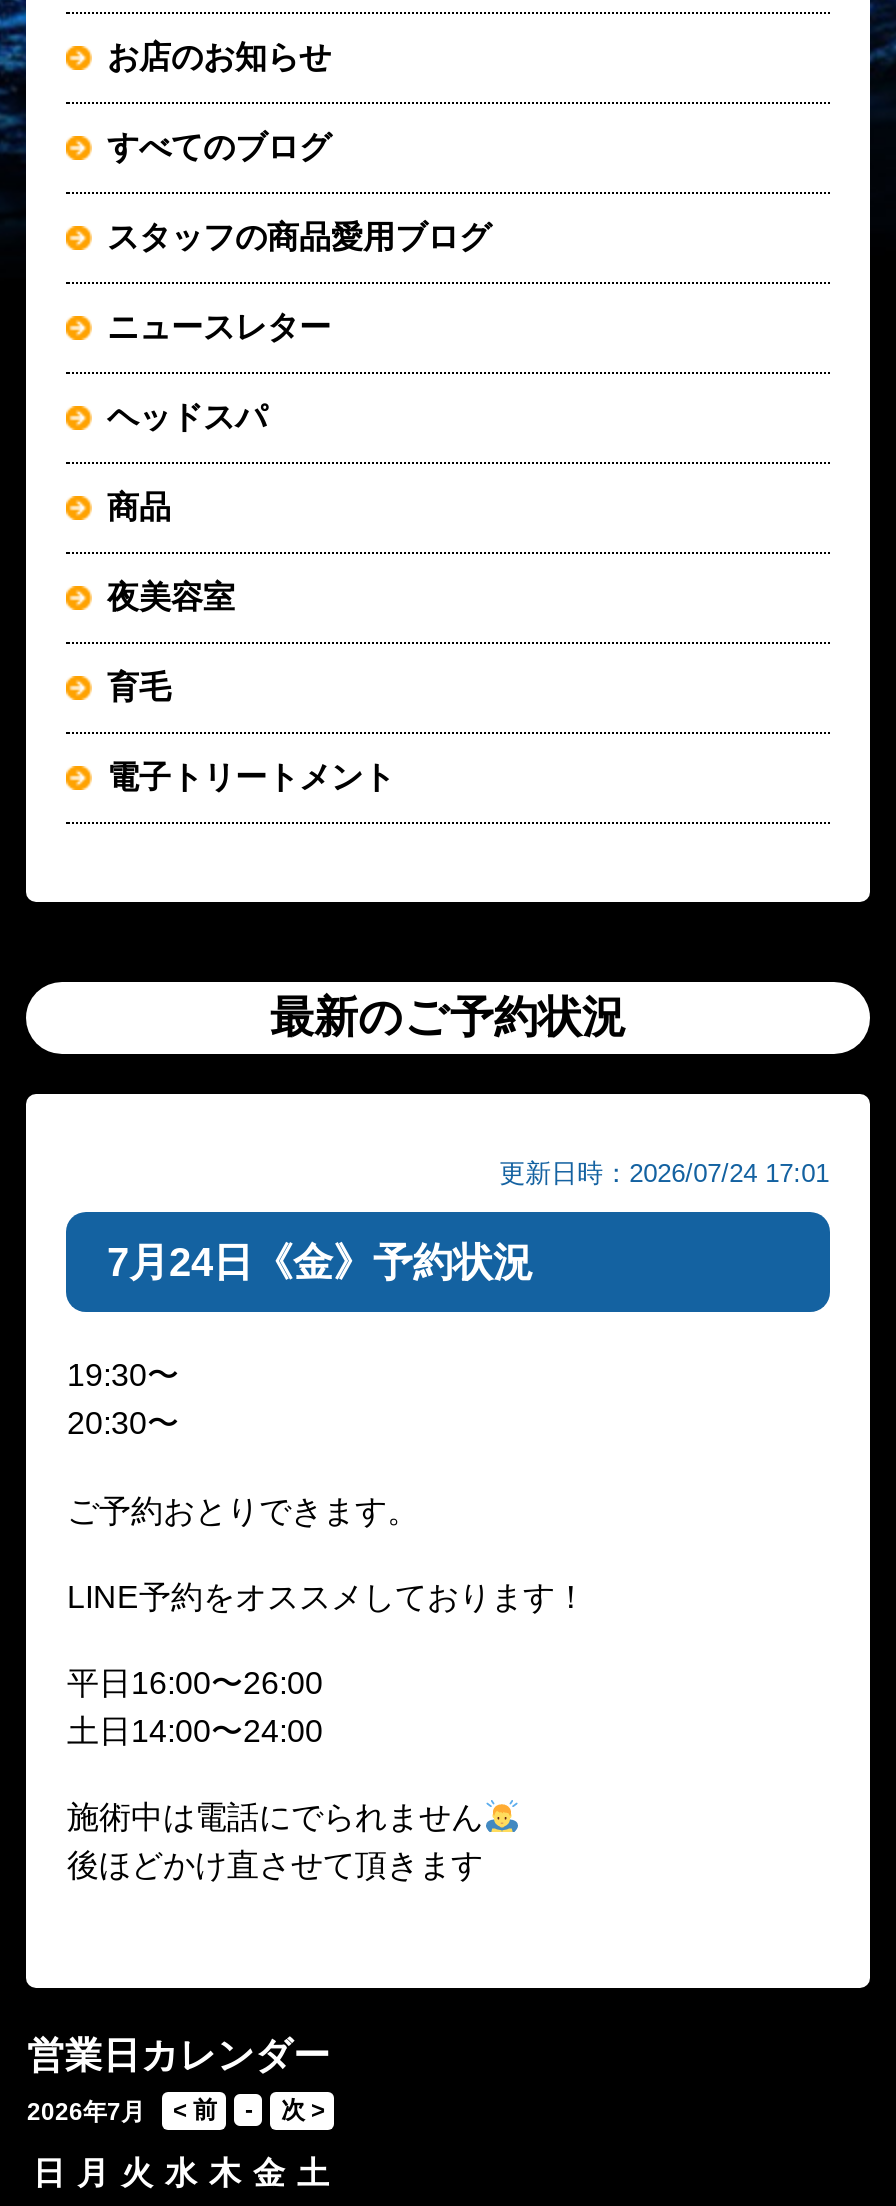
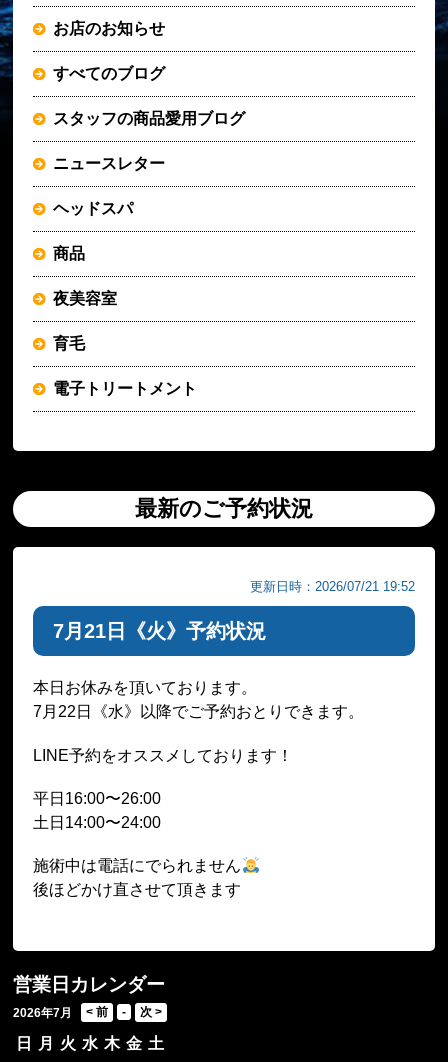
- 更新日時：2026/07/24 17:01
- 7月24日《金》予約状況
- 19:30〜
- 20:30〜
- ご予約おとりできます。
+ 更新日時：2026/07/21 19:52
+ 7月21日《火》予約状況
+ 本日お休みを頂いております。
+ 7月22日《水》以降でご予約おとりできます。
